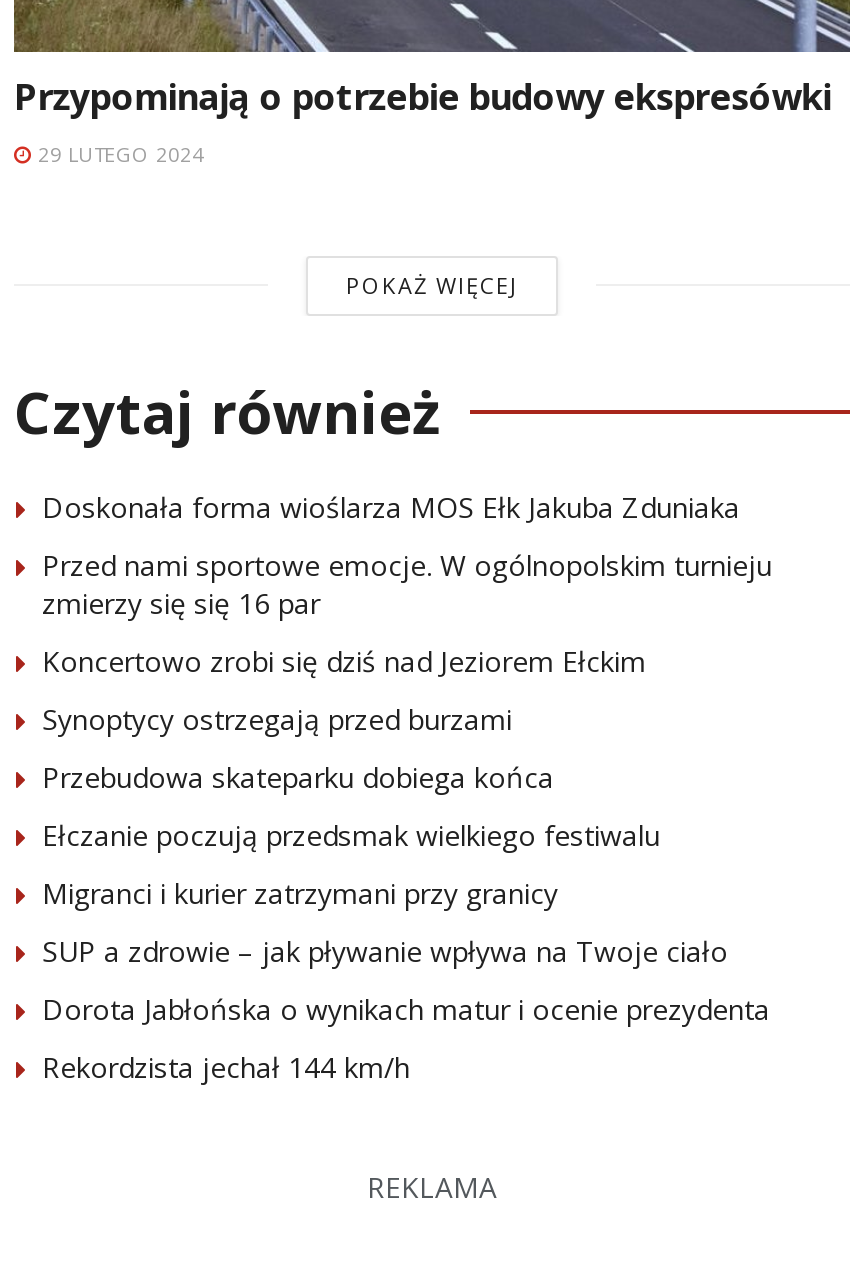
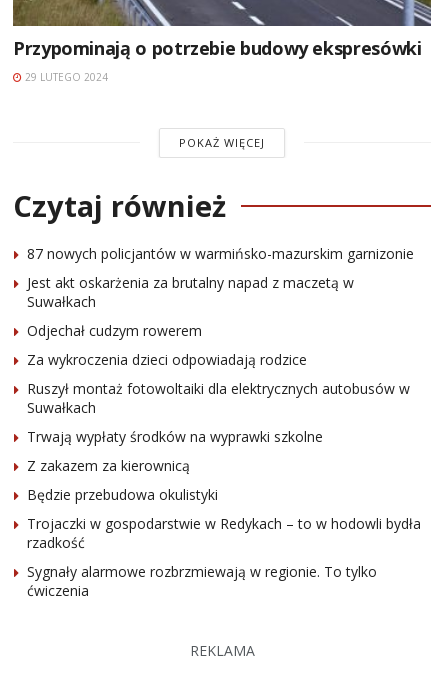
- Doskonała forma wioślarza MOS Ełk Jakuba Zduniaka
+ 87 nowych policjantów w warmińsko-mazurskim garnizonie

- Przed nami sportowe emocje. W ogólnopolskim turnieju
- zmierzy się się 16 par
+ Jest akt oskarżenia za brutalny napad z maczetą w
+ Suwałkach

- Koncertowo zrobi się dziś nad Jeziorem Ełckim
+ Odjechał cudzym rowerem

- Synoptycy ostrzegają przed burzami
+ Za wykroczenia dzieci odpowiadają rodzice

- Przebudowa skateparku dobiega końca
+ Ruszył montaż fotowoltaiki dla elektrycznych autobusów w
+ Suwałkach

- Ełczanie poczują przedsmak wielkiego festiwalu
+ Trwają wypłaty środków na wyprawki szkolne

- Migranci i kurier zatrzymani przy granicy
+ Z zakazem za kierownicą

- SUP a zdrowie – jak pływanie wpływa na Twoje ciało
+ Będzie przebudowa okulistyki

- Dorota Jabłońska o wynikach matur i ocenie prezydenta
+ Trojaczki w gospodarstwie w Redykach – to w hodowli bydła
+ rzadkość

- Rekordzista jechał 144 km/h
+ Sygnały alarmowe rozbrzmiewają w regionie. To tylko
+ ćwiczenia
